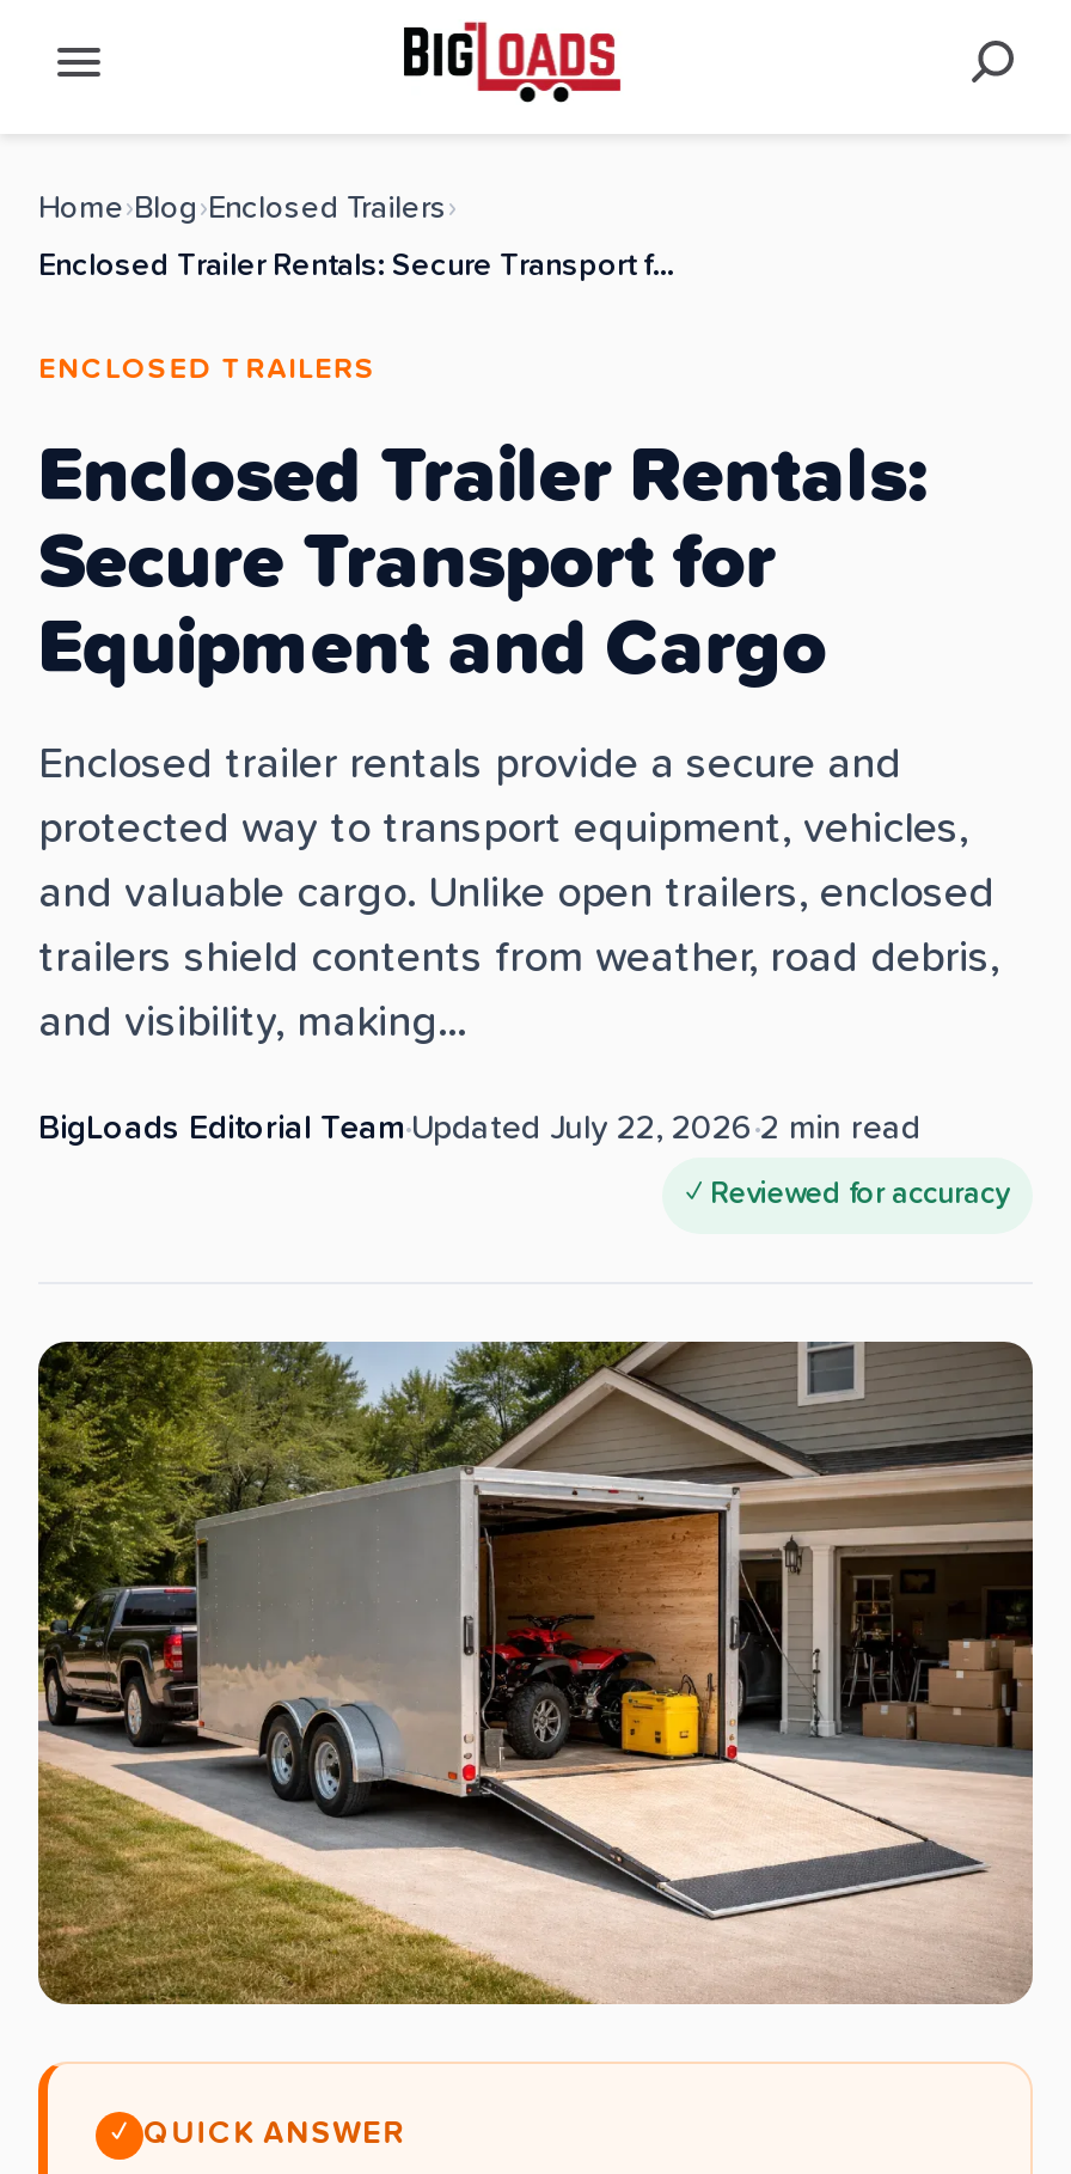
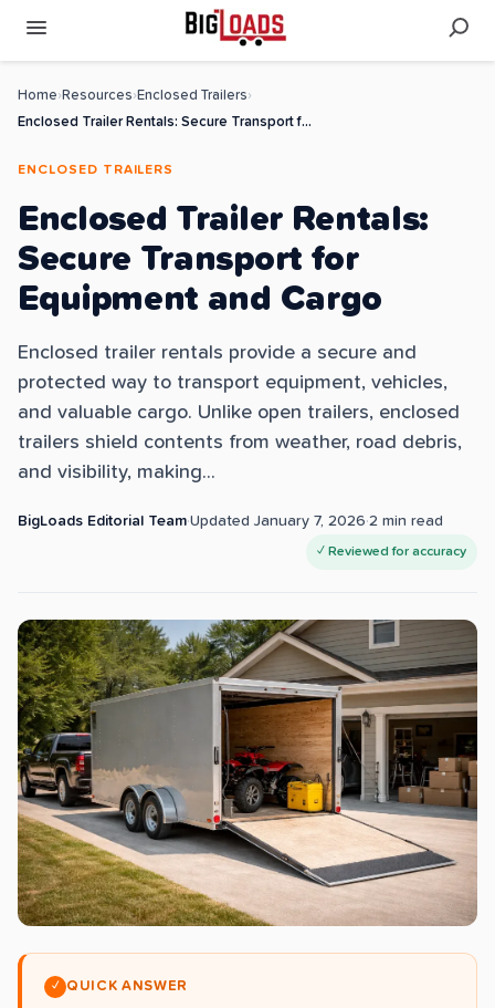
- Home › Blog › Enclosed Trailers ›
+ Home › Resources › Enclosed Trailers ›

- BigLoads Editorial Team · Updated July 22, 2026 · 2 min read
+ BigLoads Editorial Team · Updated January 7, 2026 · 2 min read
